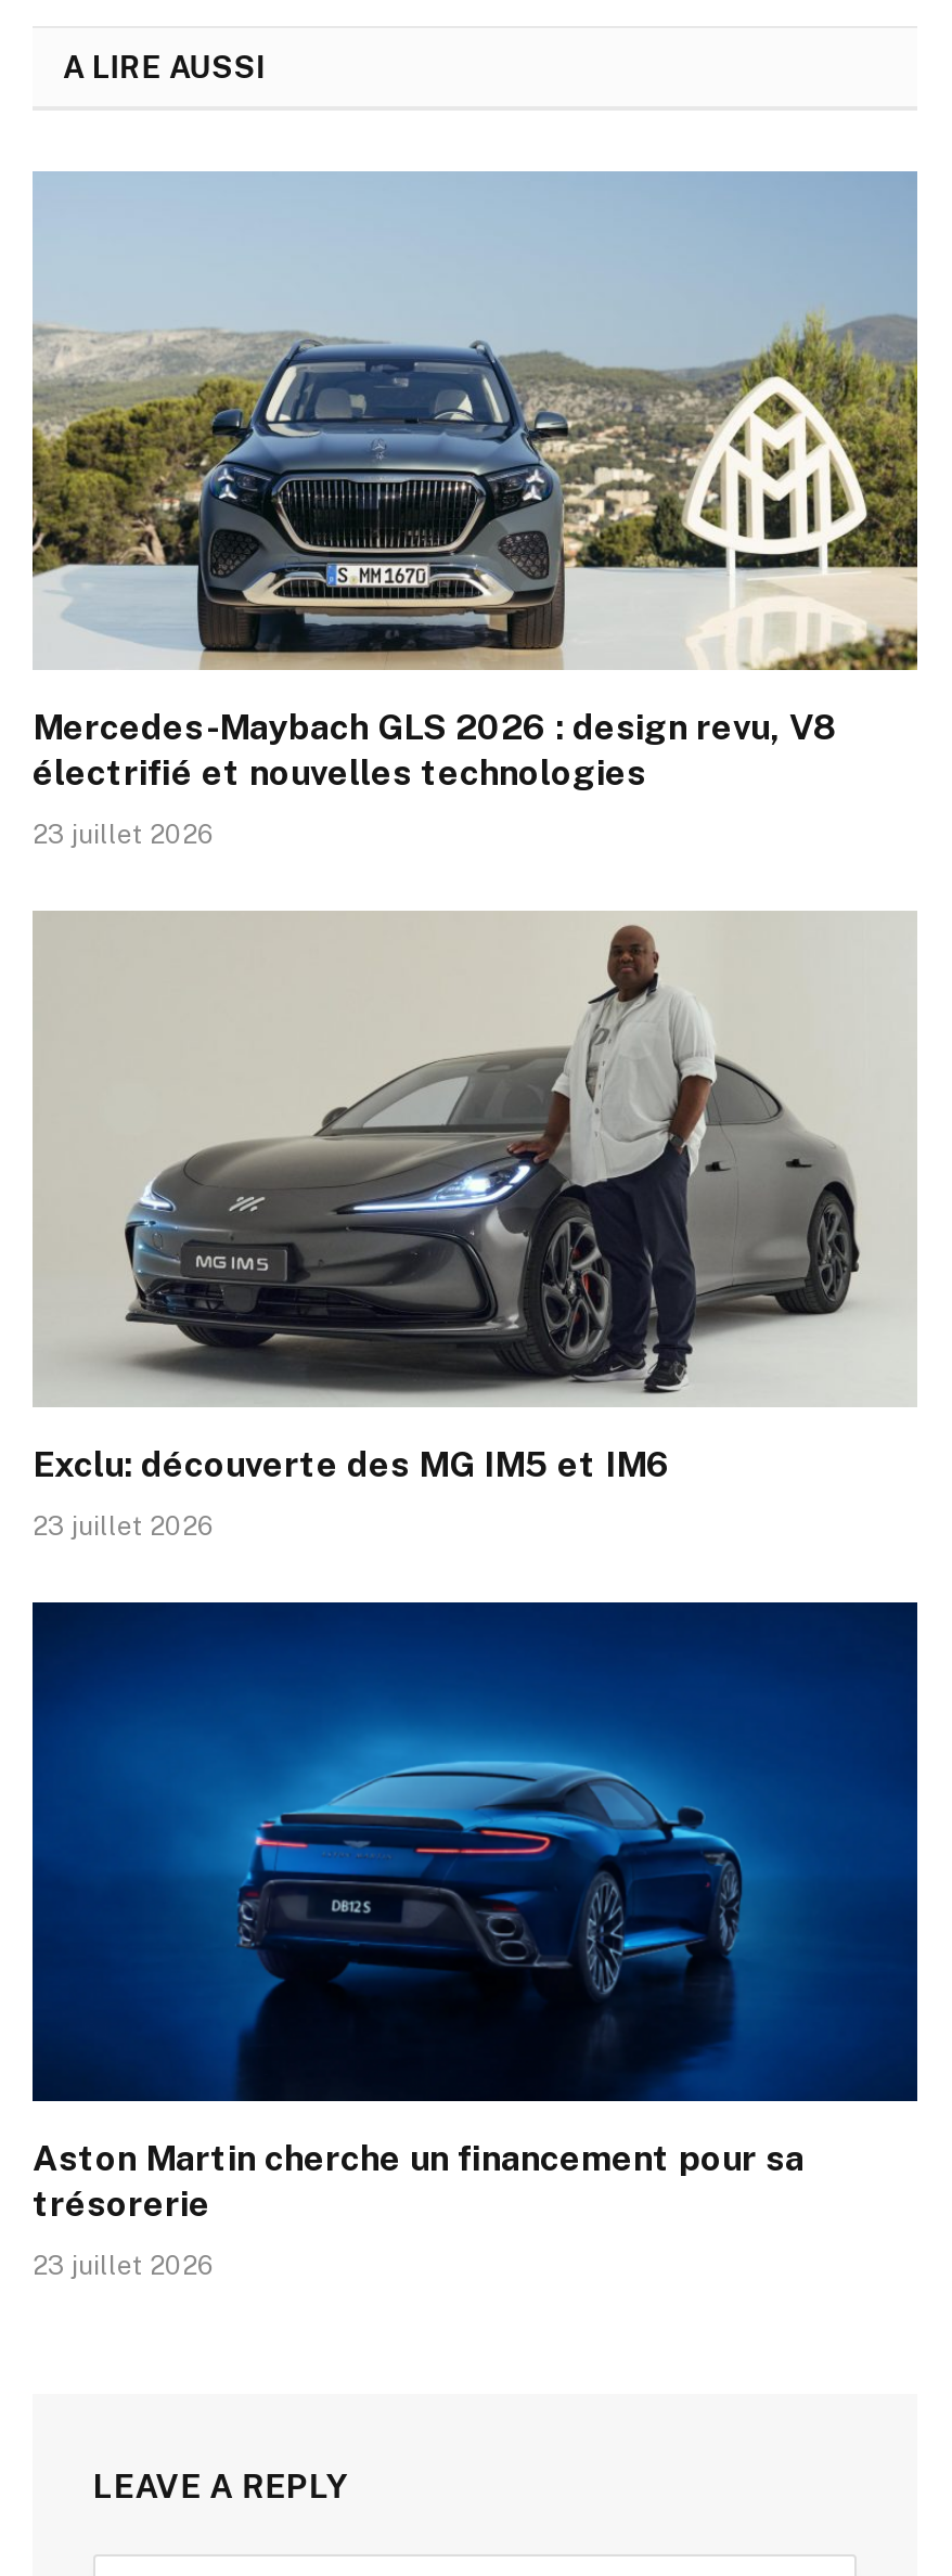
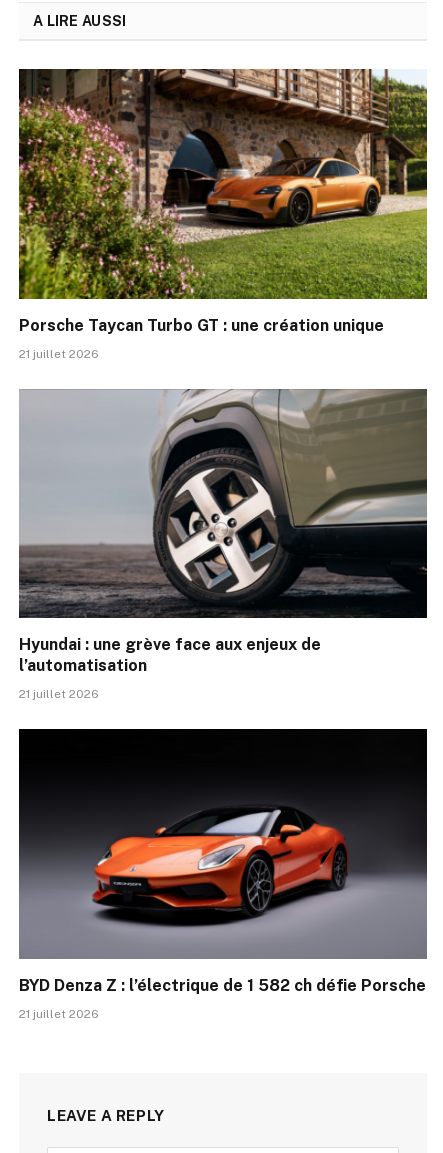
- [image]
- Mercedes-Maybach GLS 2026 : design revu, V8
- électrifié et nouvelles technologies
+ [image]
+ Porsche Taycan Turbo GT : une création unique

- 23 juillet 2026
+ 21 juillet 2026

- [image]
- Exclu: découverte des MG IM5 et IM6
+ [image]
+ Hyundai : une grève face aux enjeux de
+ l’automatisation

- 23 juillet 2026
+ 21 juillet 2026

- [image]
- Aston Martin cherche un financement pour sa
- trésorerie
+ [image]
+ BYD Denza Z : l’électrique de 1 582 ch défie Porsche

- 23 juillet 2026
+ 21 juillet 2026
